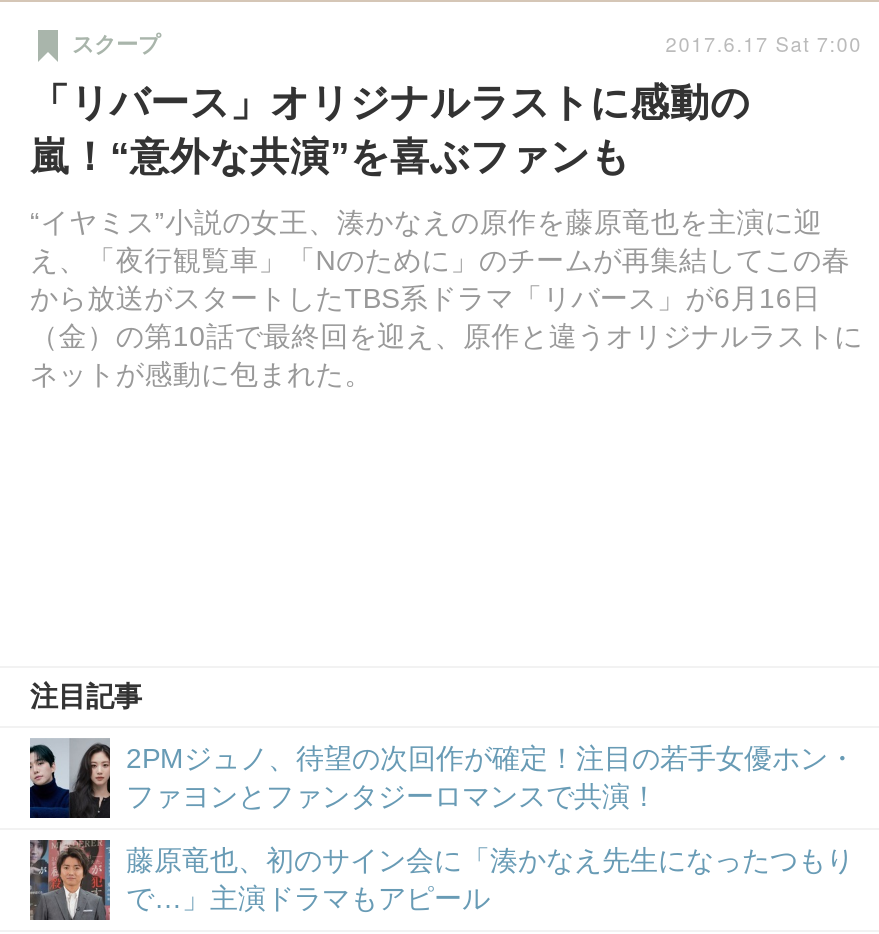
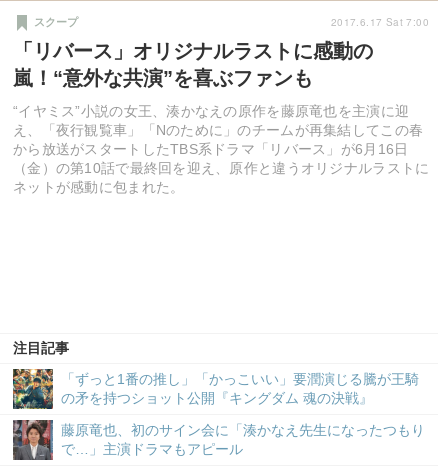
- [image]
- 2PMジュノ、待望の次回作が確定！注目の若手女優ホン・
- ファヨンとファンタジーロマンスで共演！
+ [image]
+ 「ずっと1番の推し」「かっこいい」要潤演じる騰が王騎
+ の矛を持つショット公開『キングダム 魂の決戦』
